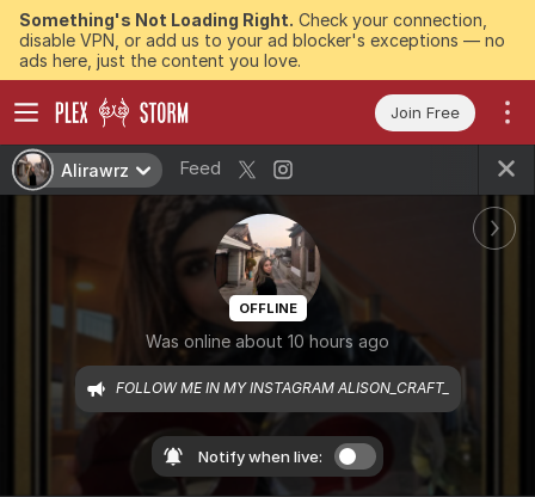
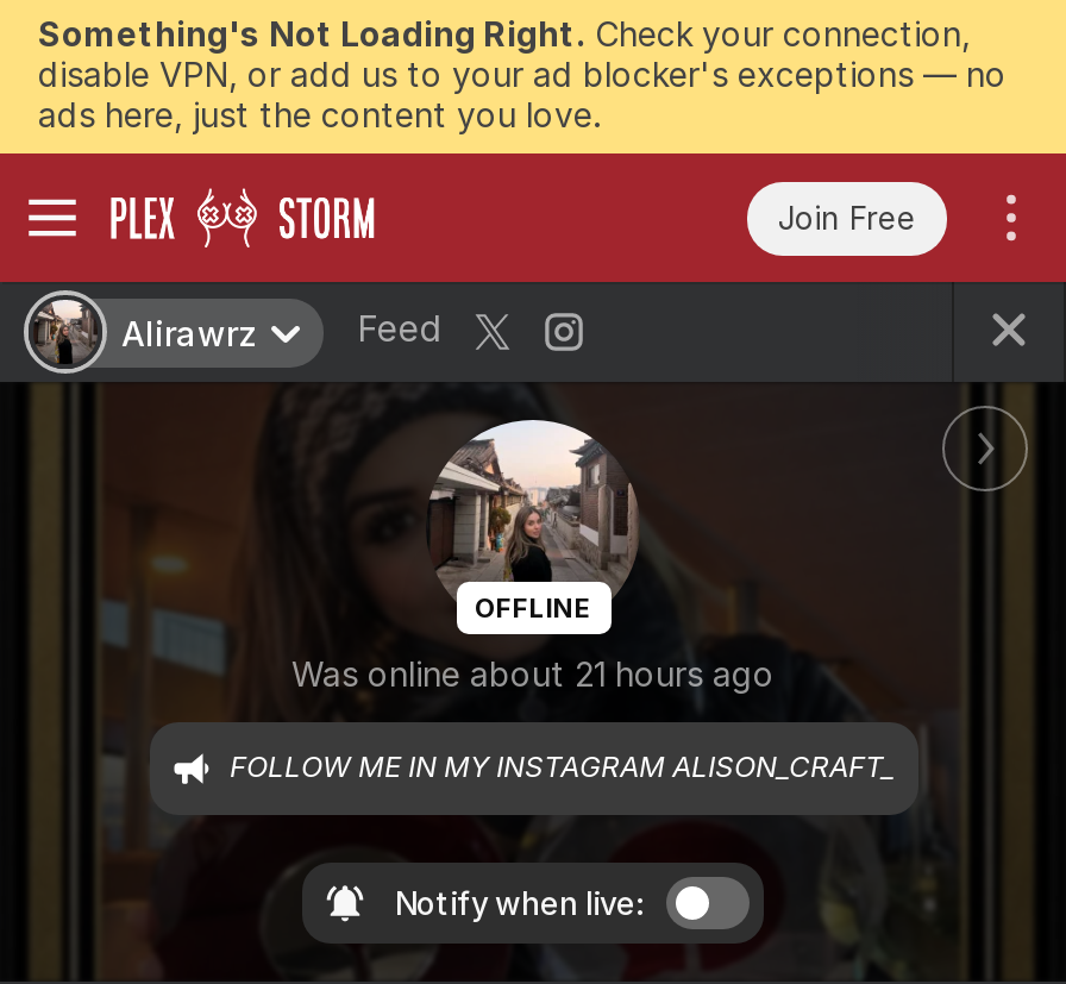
- Was online about 10 hours ago
+ Was online about 21 hours ago
